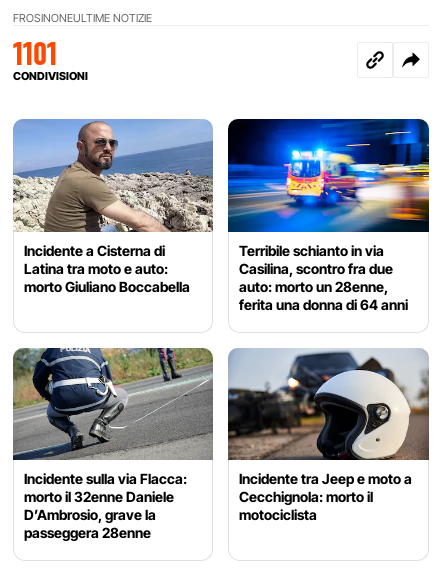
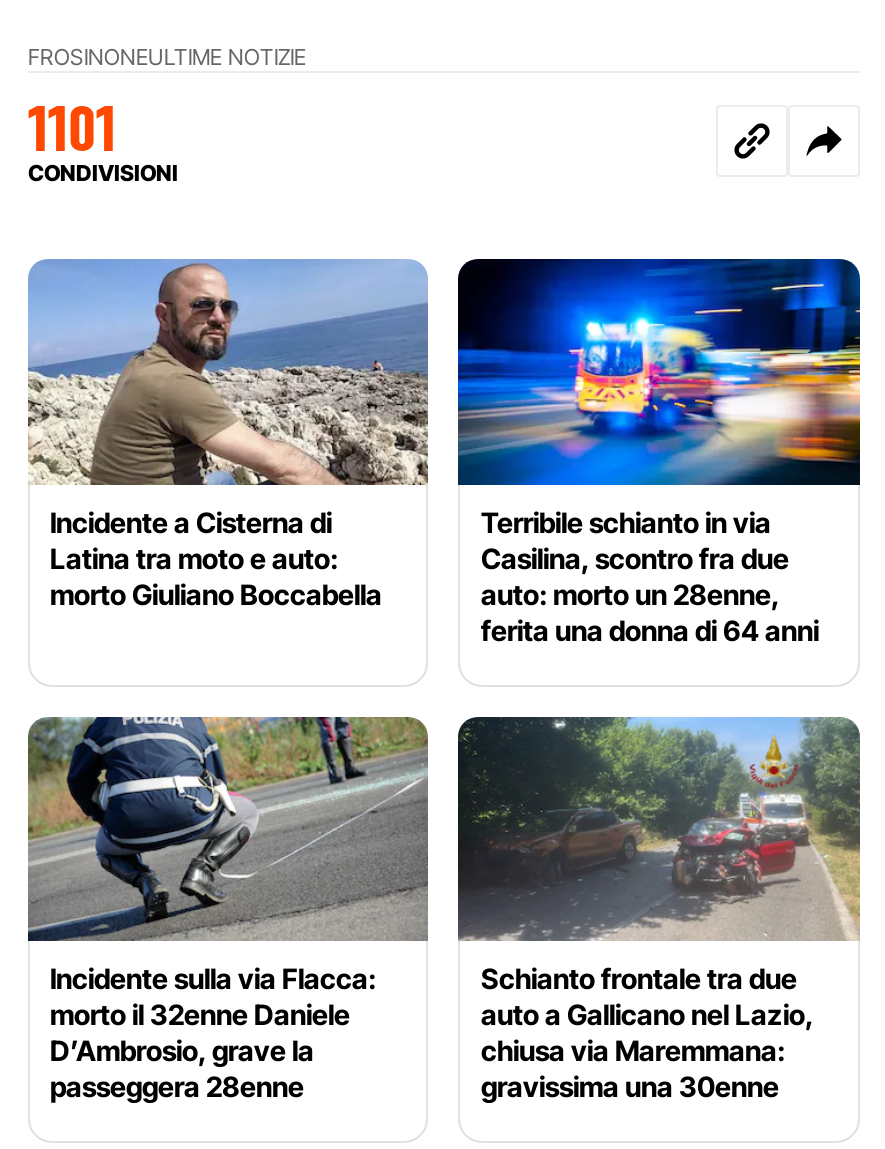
- [image]
- Incidente tra Jeep e moto a
- Cecchignola: morto il
- motociclista
+ [image]
+ Schianto frontale tra due
+ auto a Gallicano nel Lazio,
+ chiusa via Maremmana:
+ gravissima una 30enne
